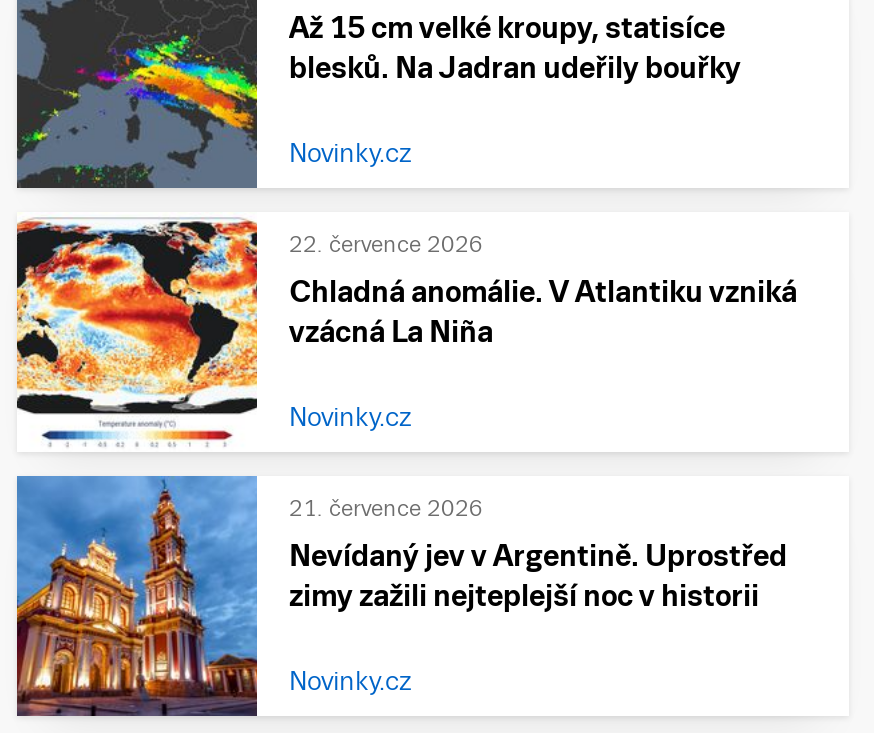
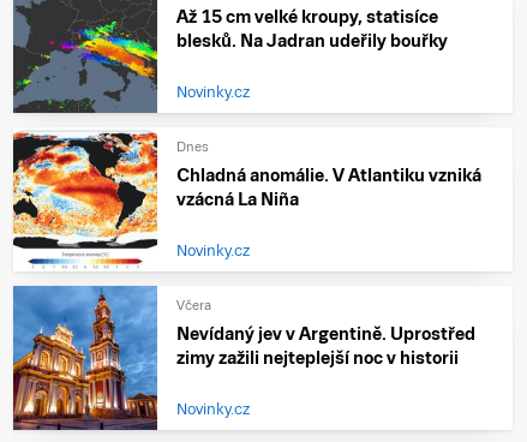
- 22. července 2026
+ Dnes

- 21. července 2026
+ Včera
